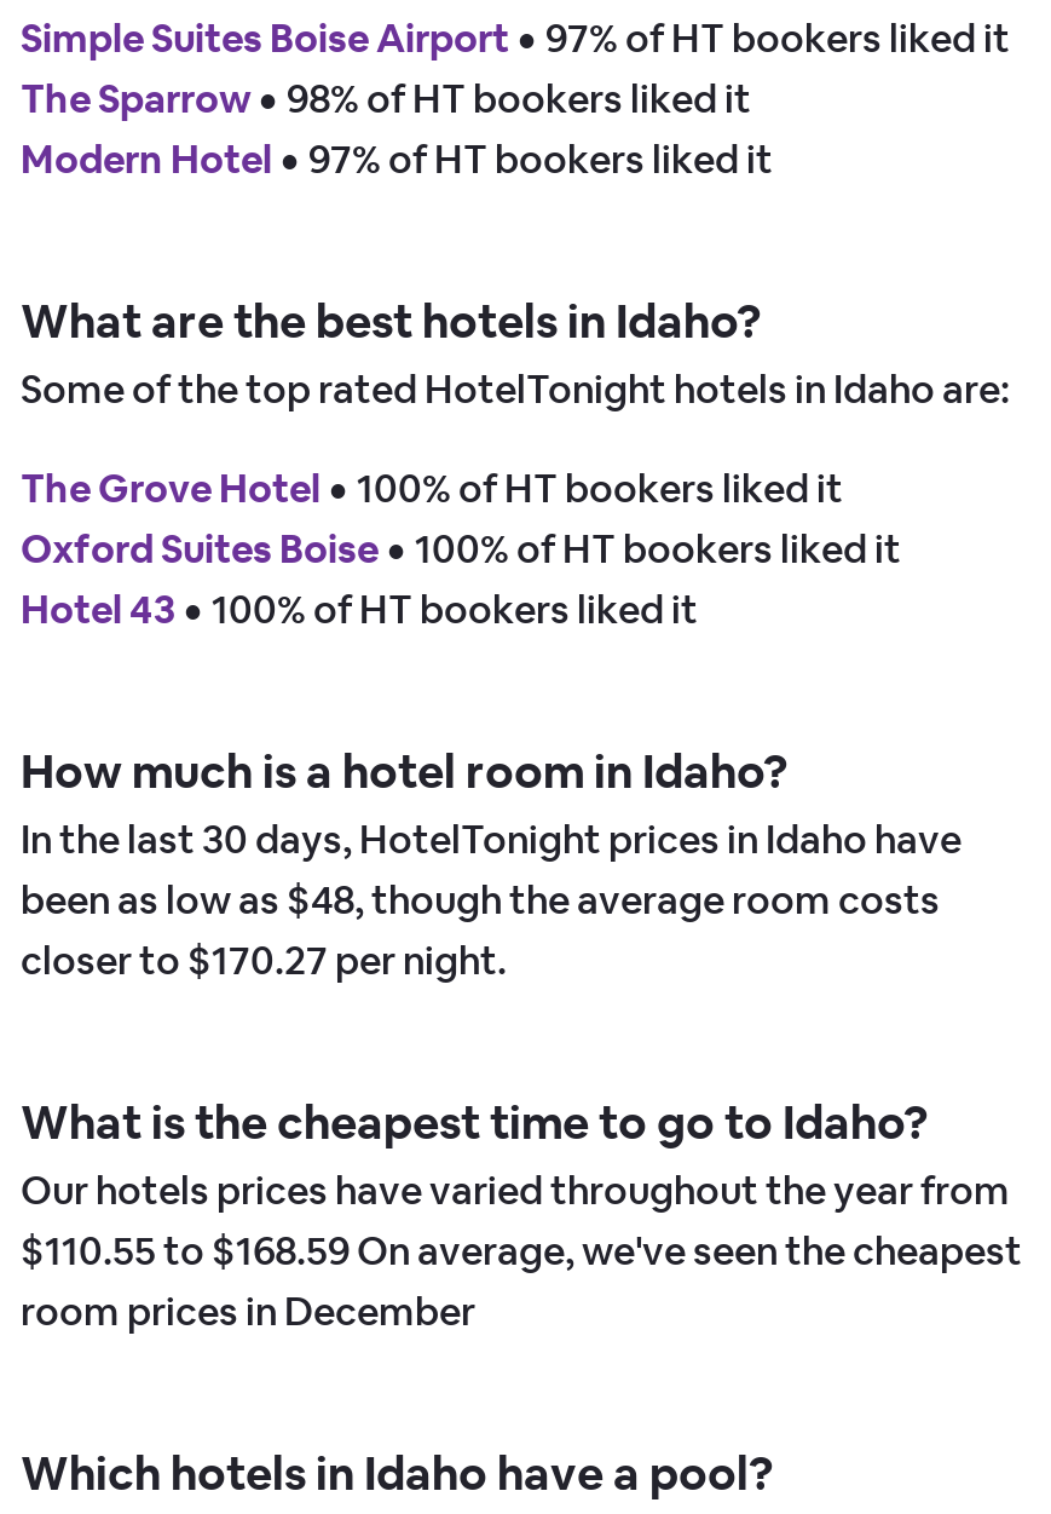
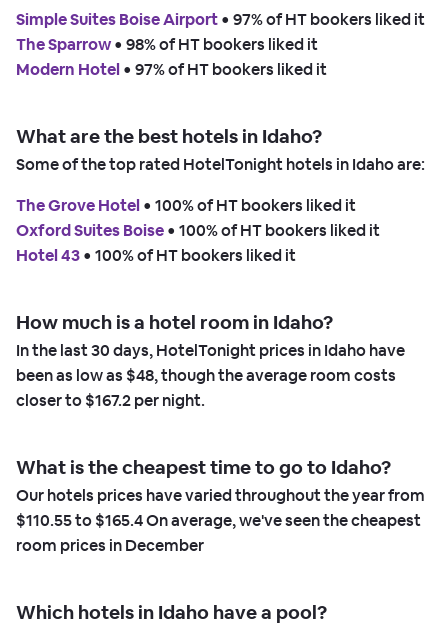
- closer to $170.27 per night.
+ closer to $167.2 per night.

- $110.55to $168.59On average, we've seen the cheapest
+ $110.55to $165.4On average, we've seen the cheapest
